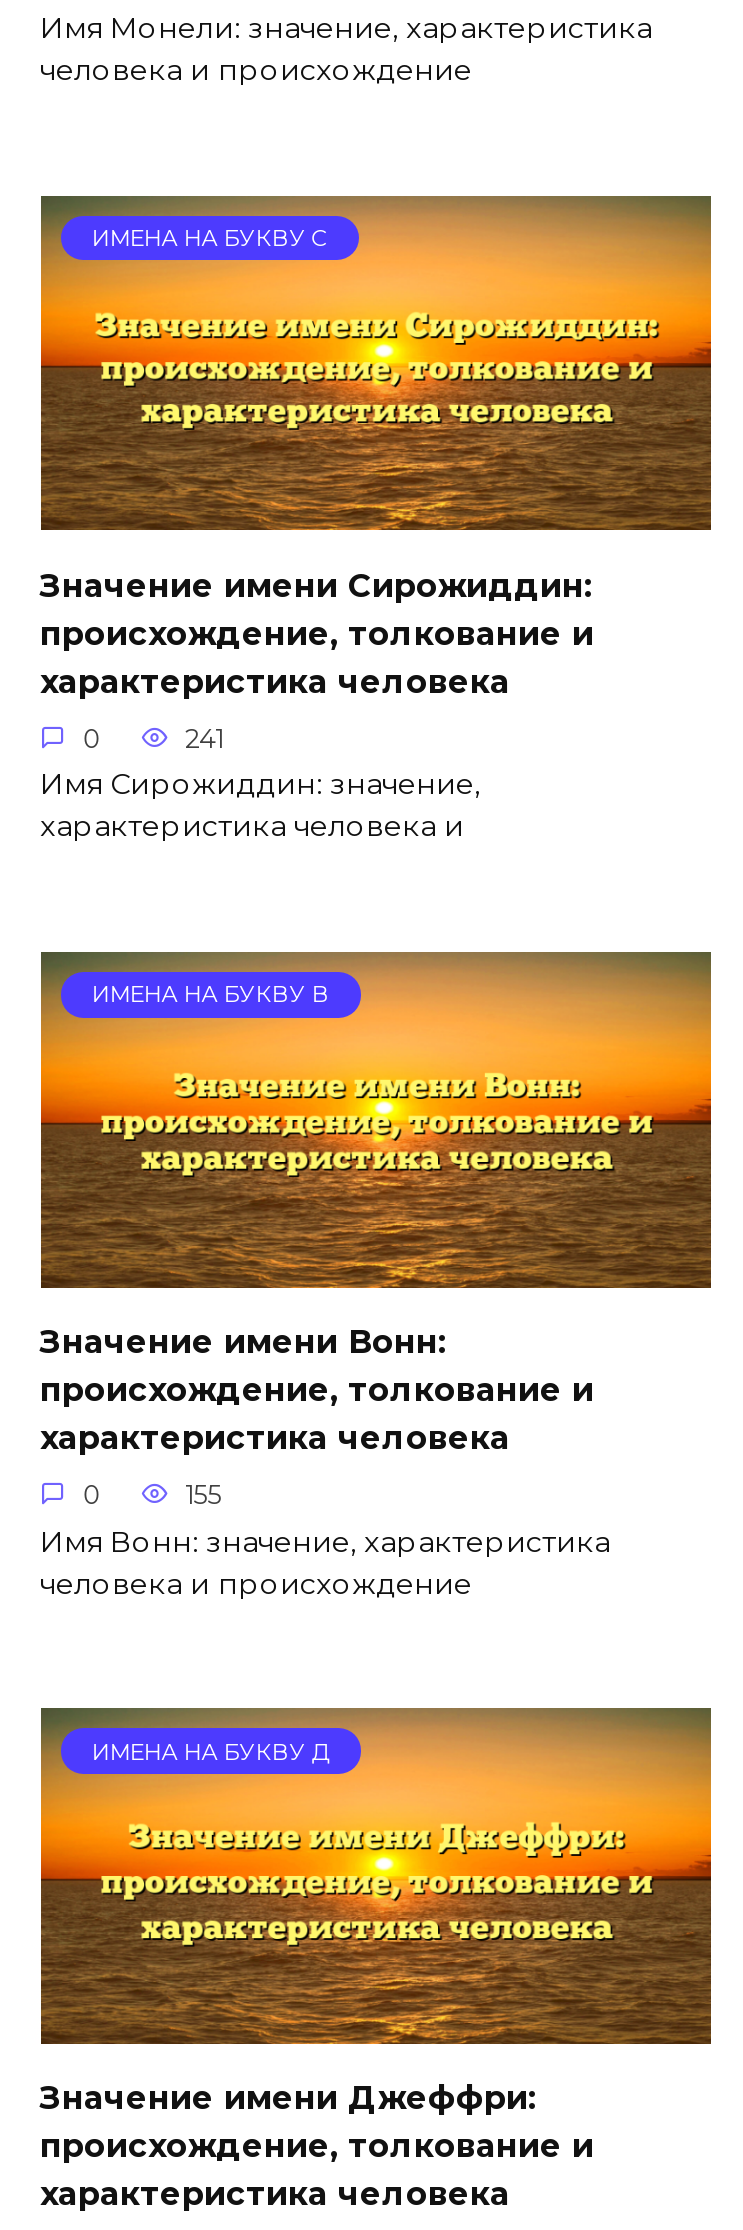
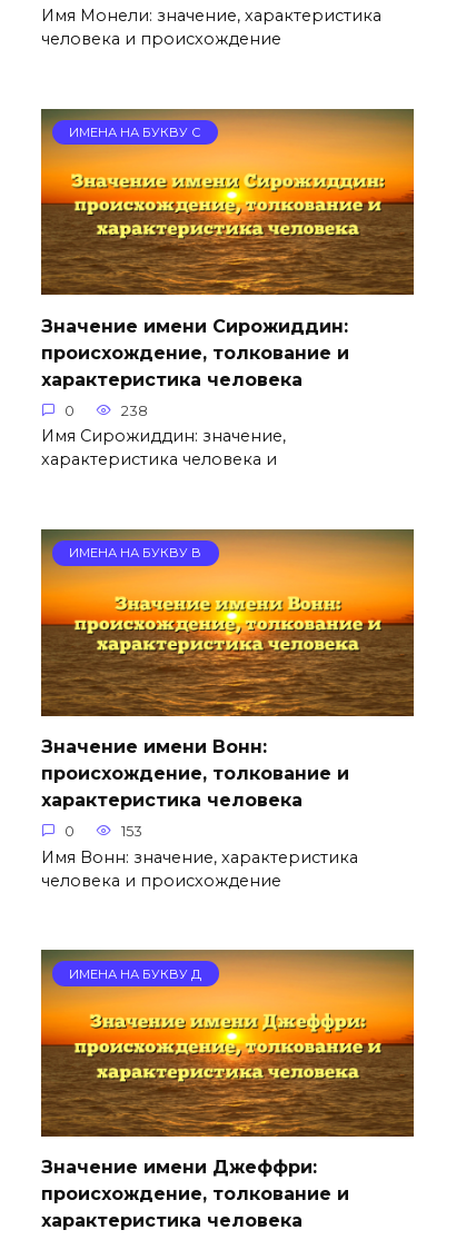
- 241
+ 238

- 155
+ 153
